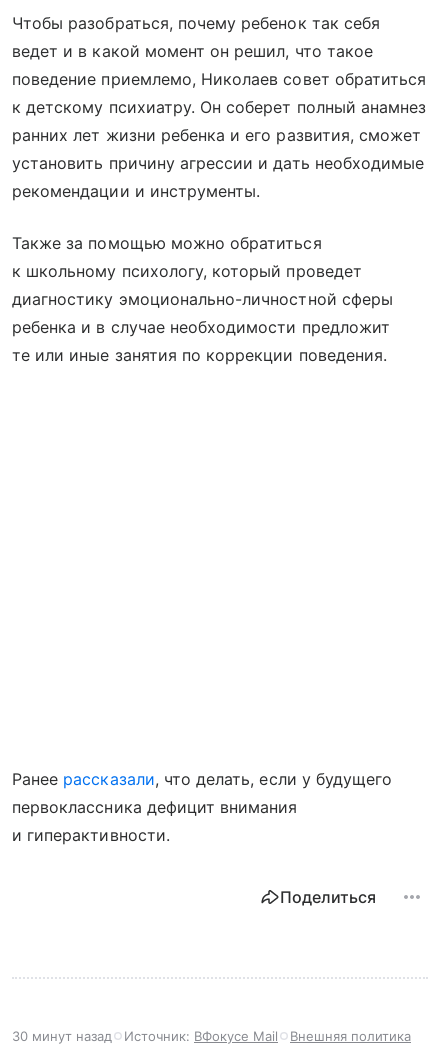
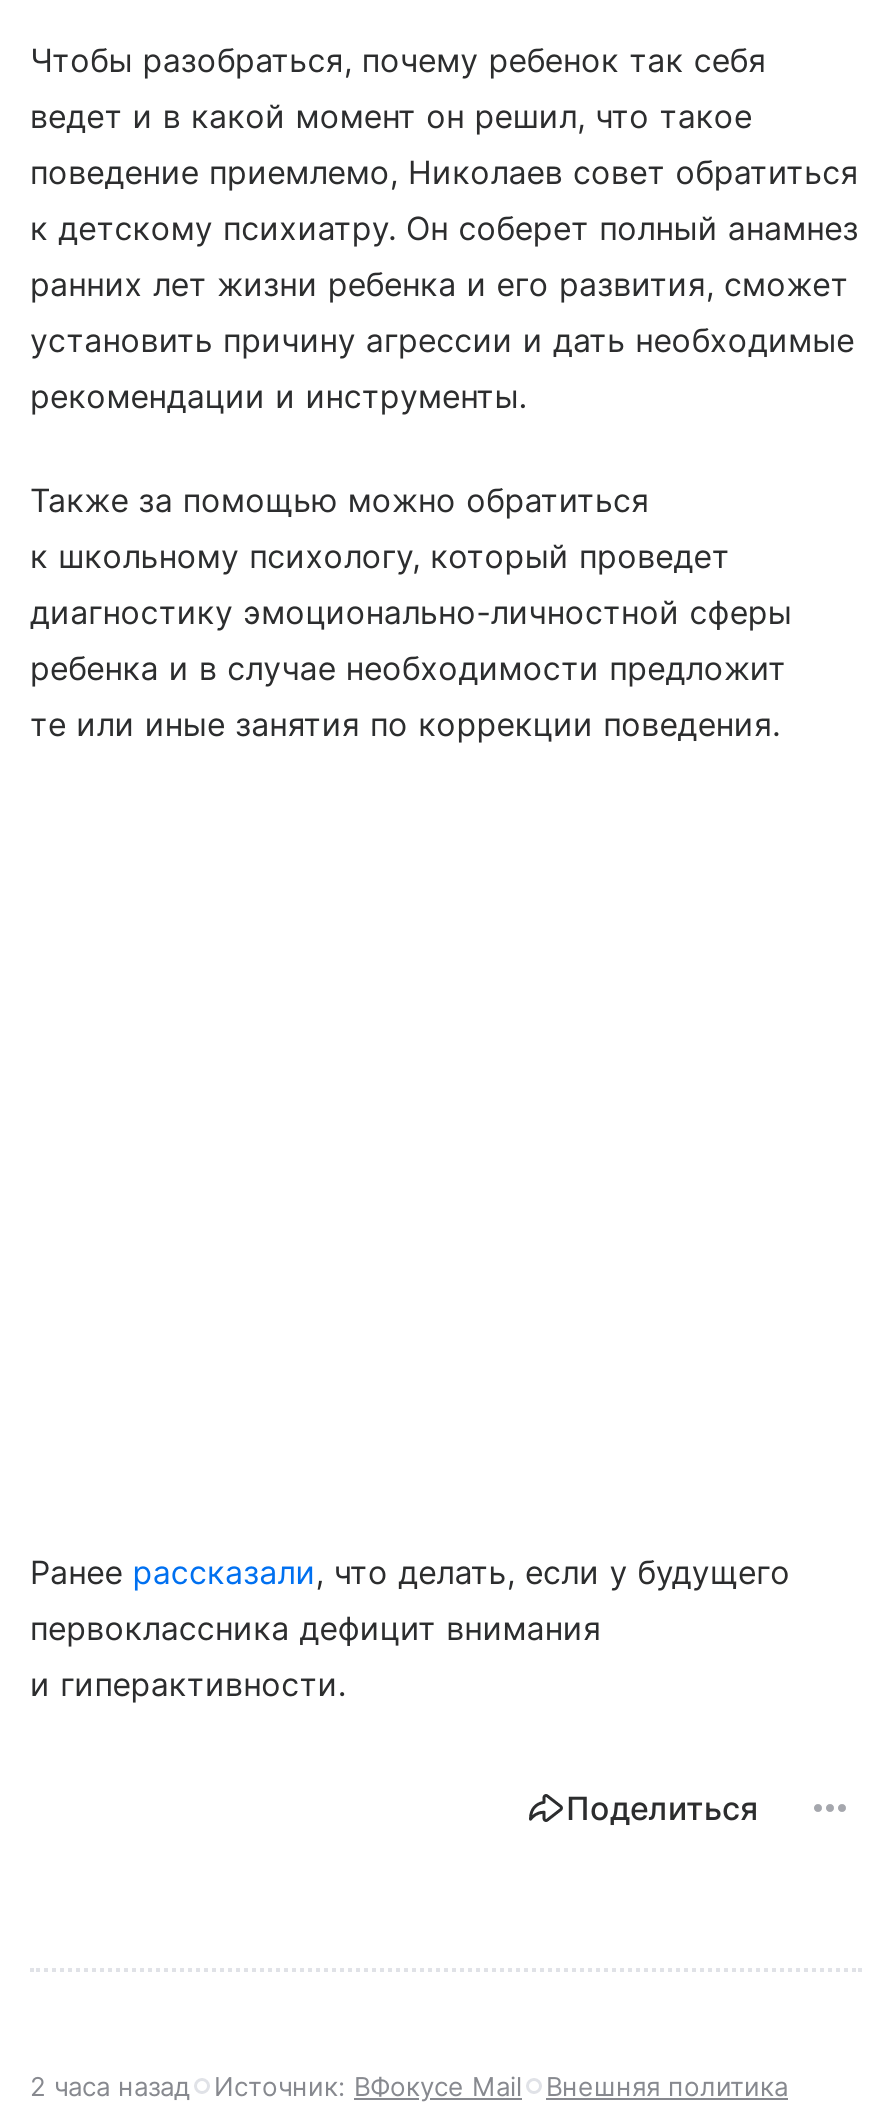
- 30 минут назад Источник: ВФокусе Mail Внешняя политика
+ 2 часа назад Источник: ВФокусе Mail Внешняя политика
